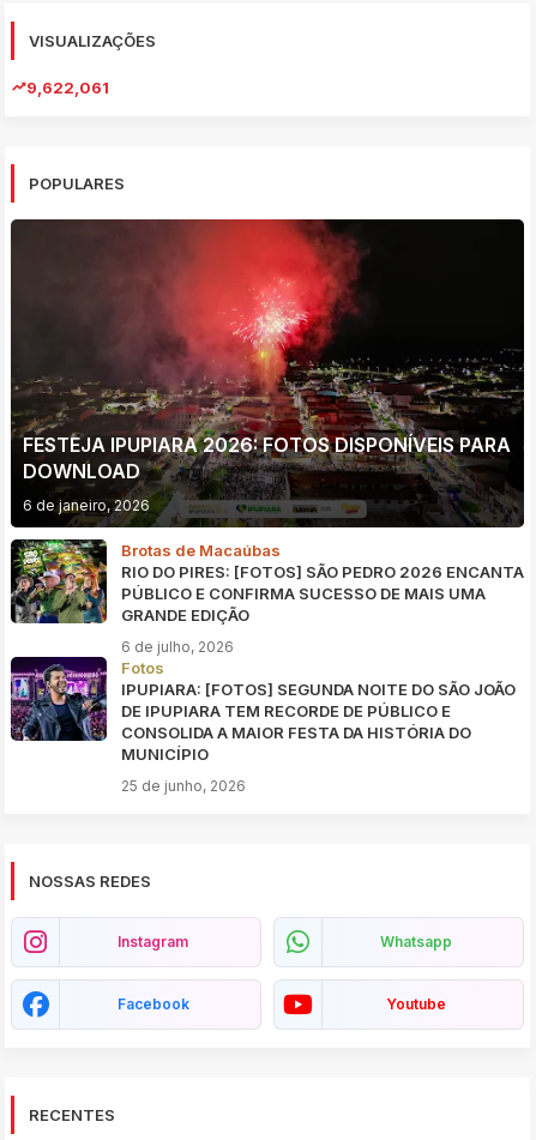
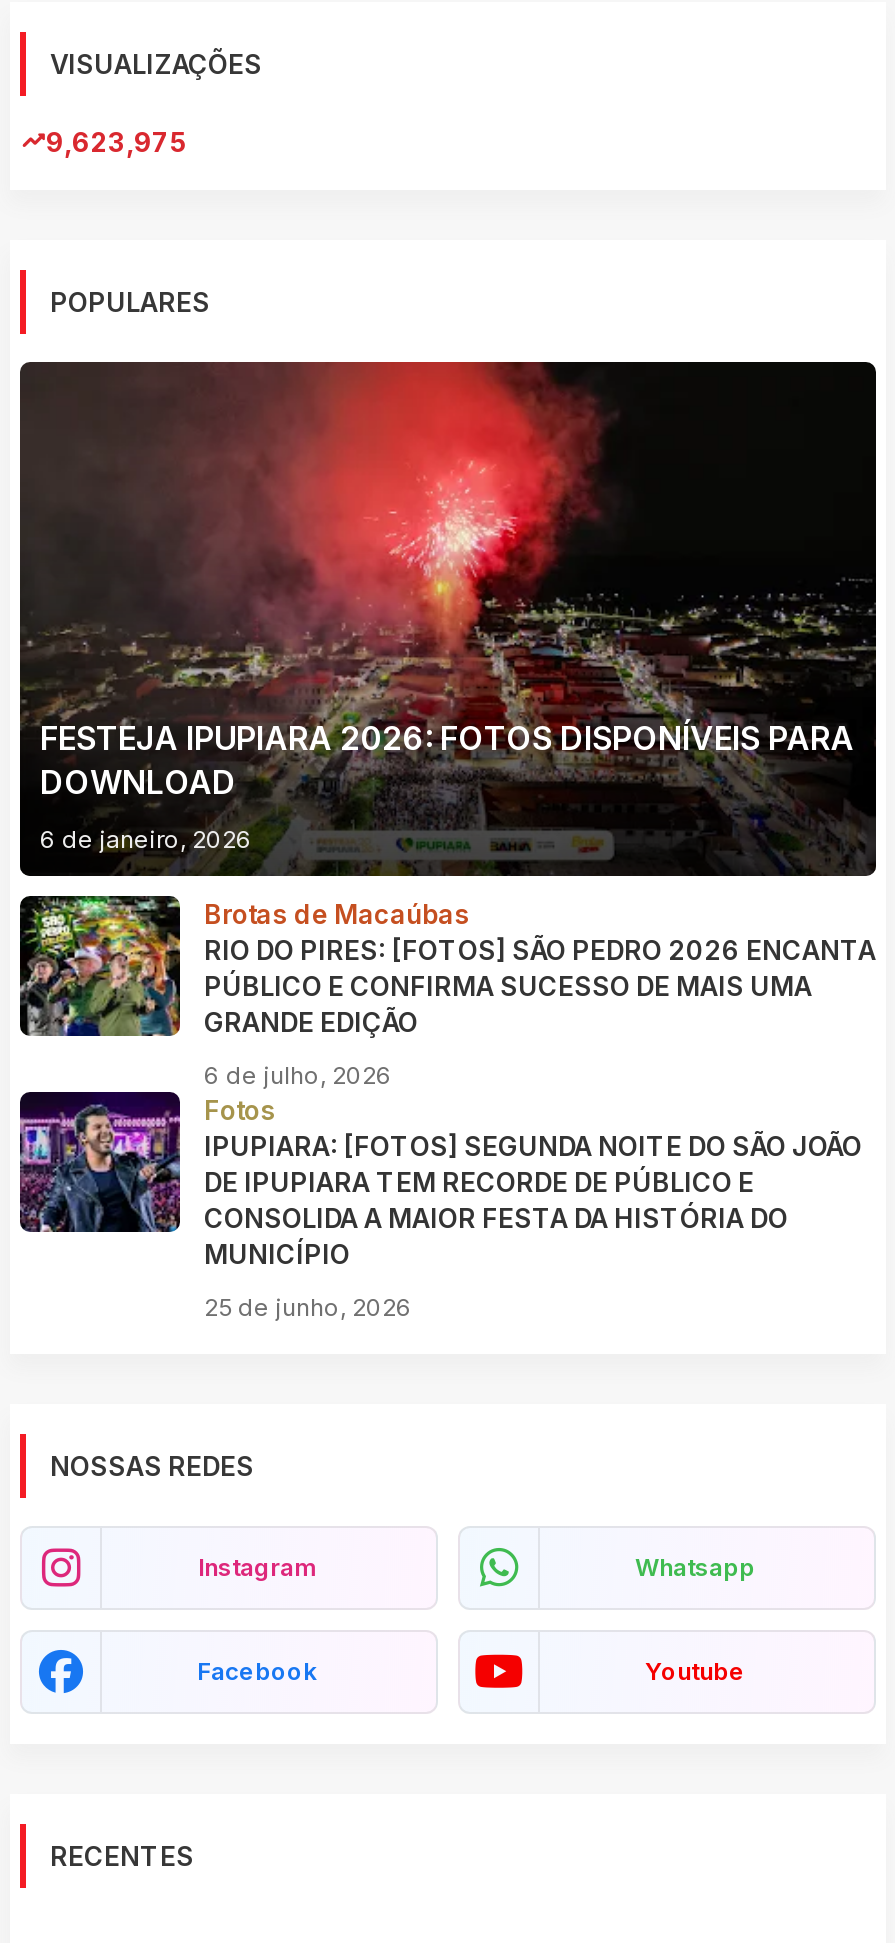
- 9,622,061
+ 9,623,975
